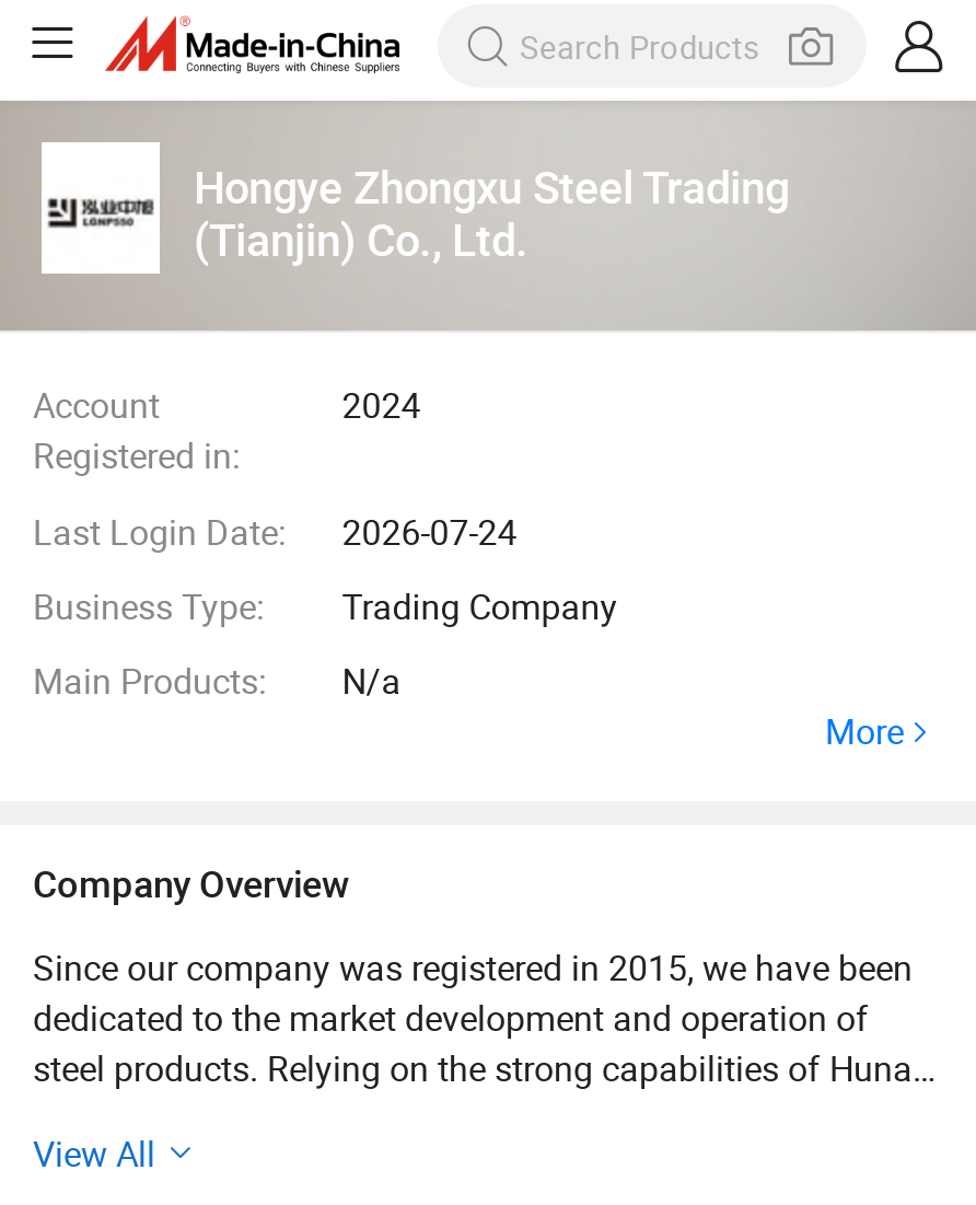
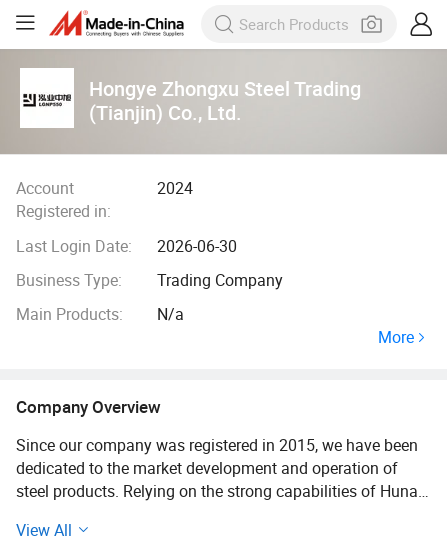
- Last Login Date: 2026-07-24
+ Last Login Date: 2026-06-30
